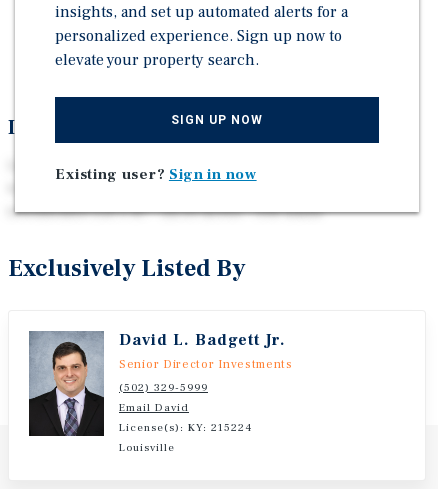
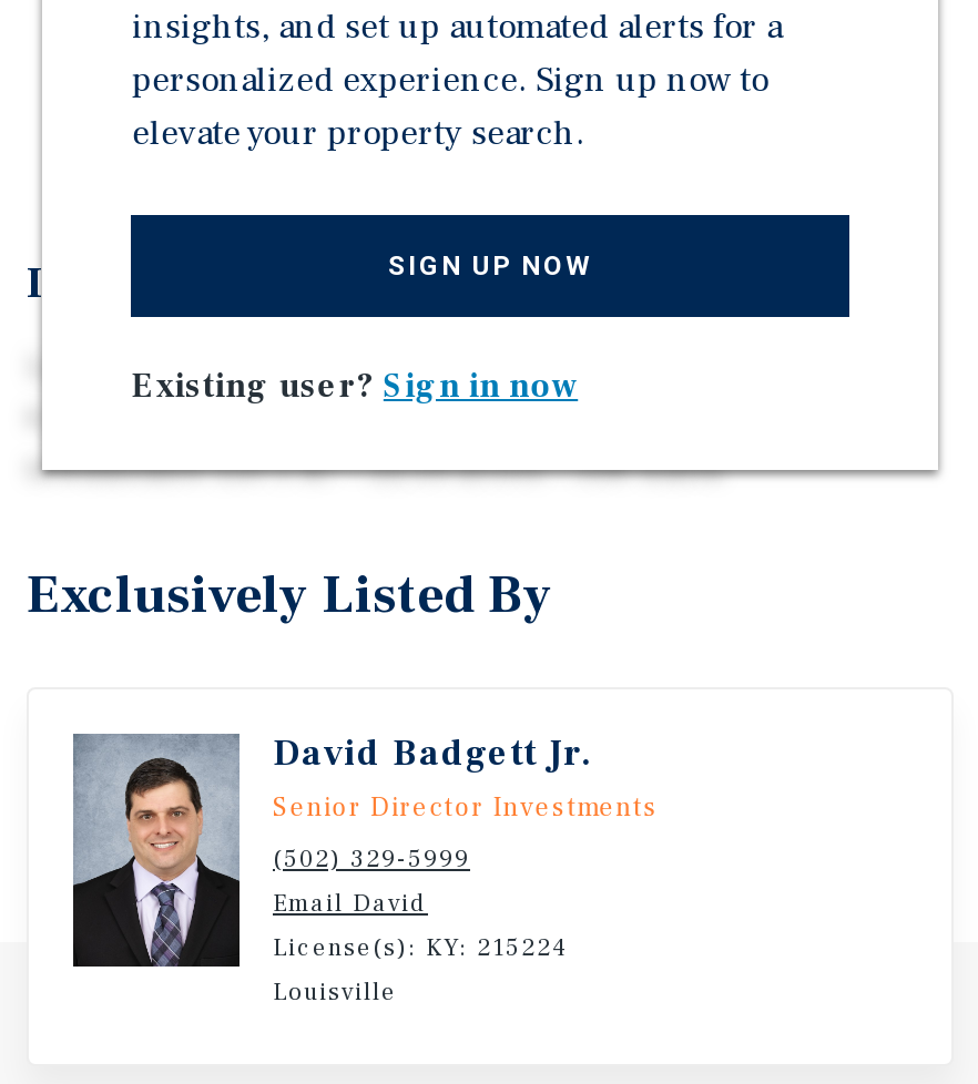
- David L. Badgett Jr.
+ David Badgett Jr.
